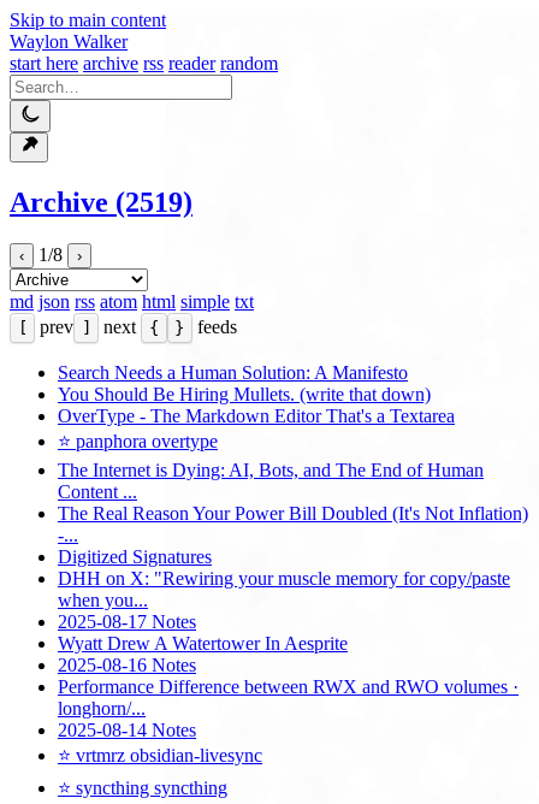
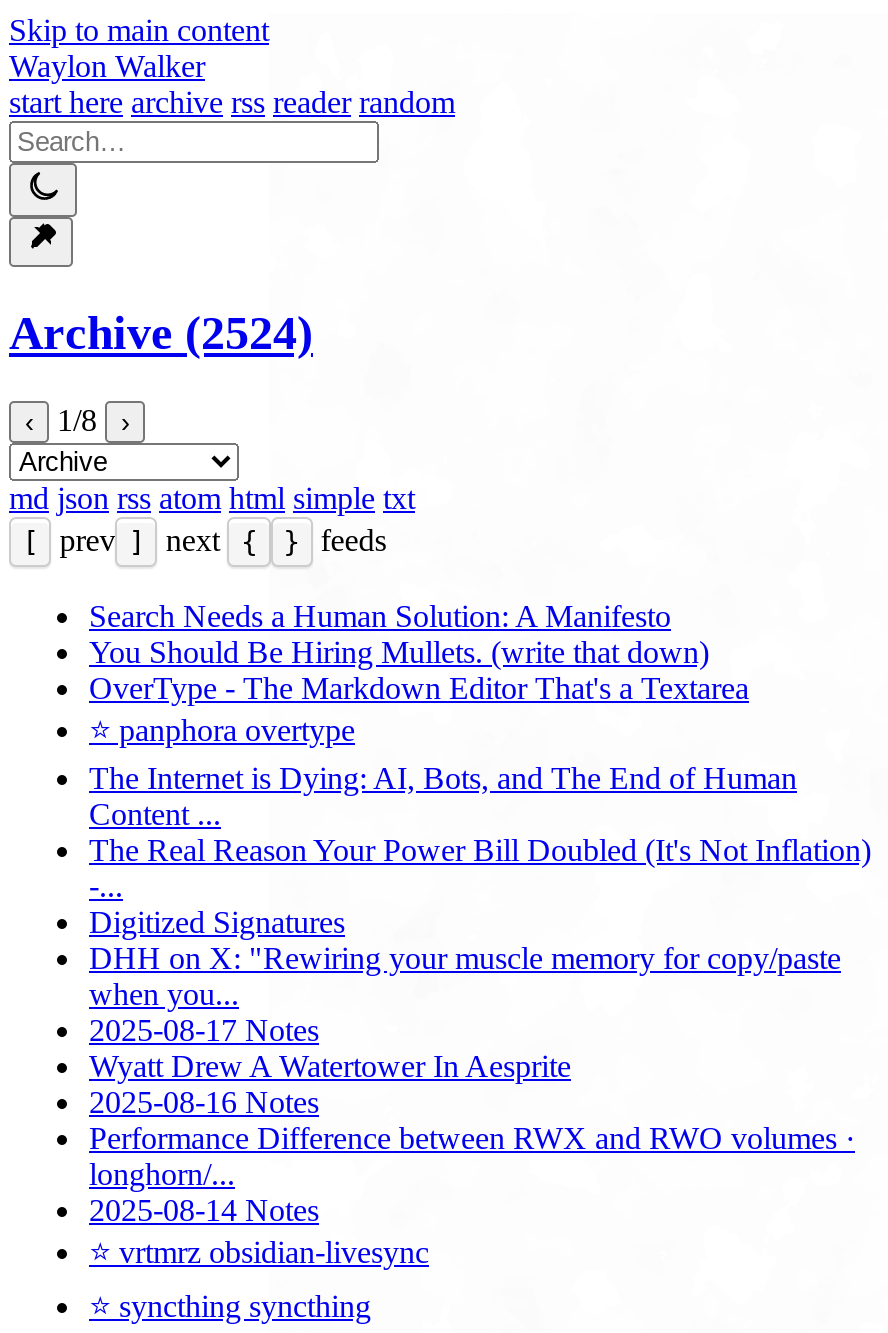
- Archive (2519)
+ Archive (2524)
